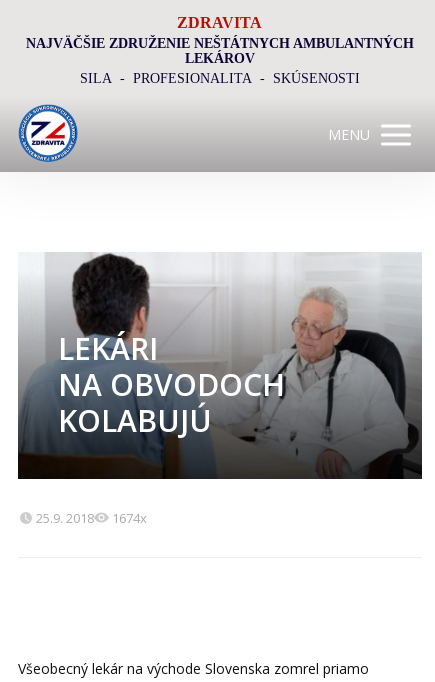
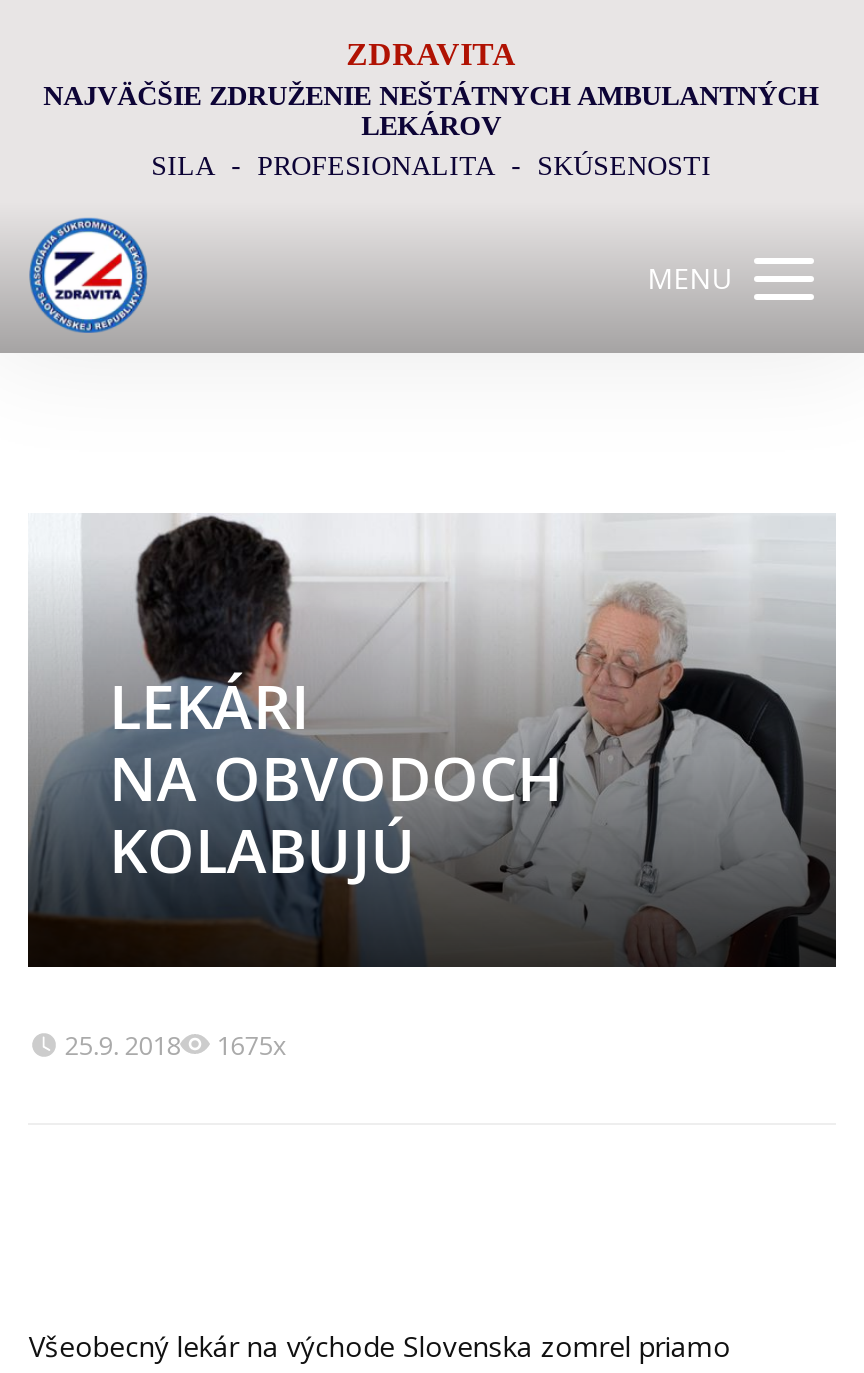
- 1674x
+ 1675x
